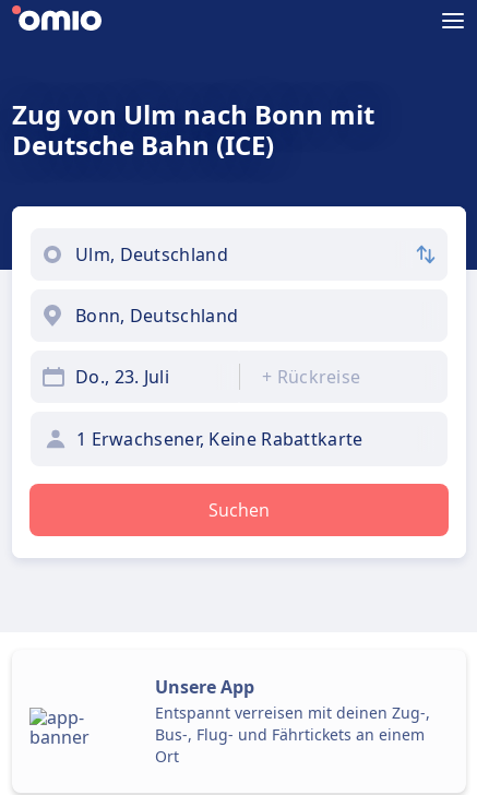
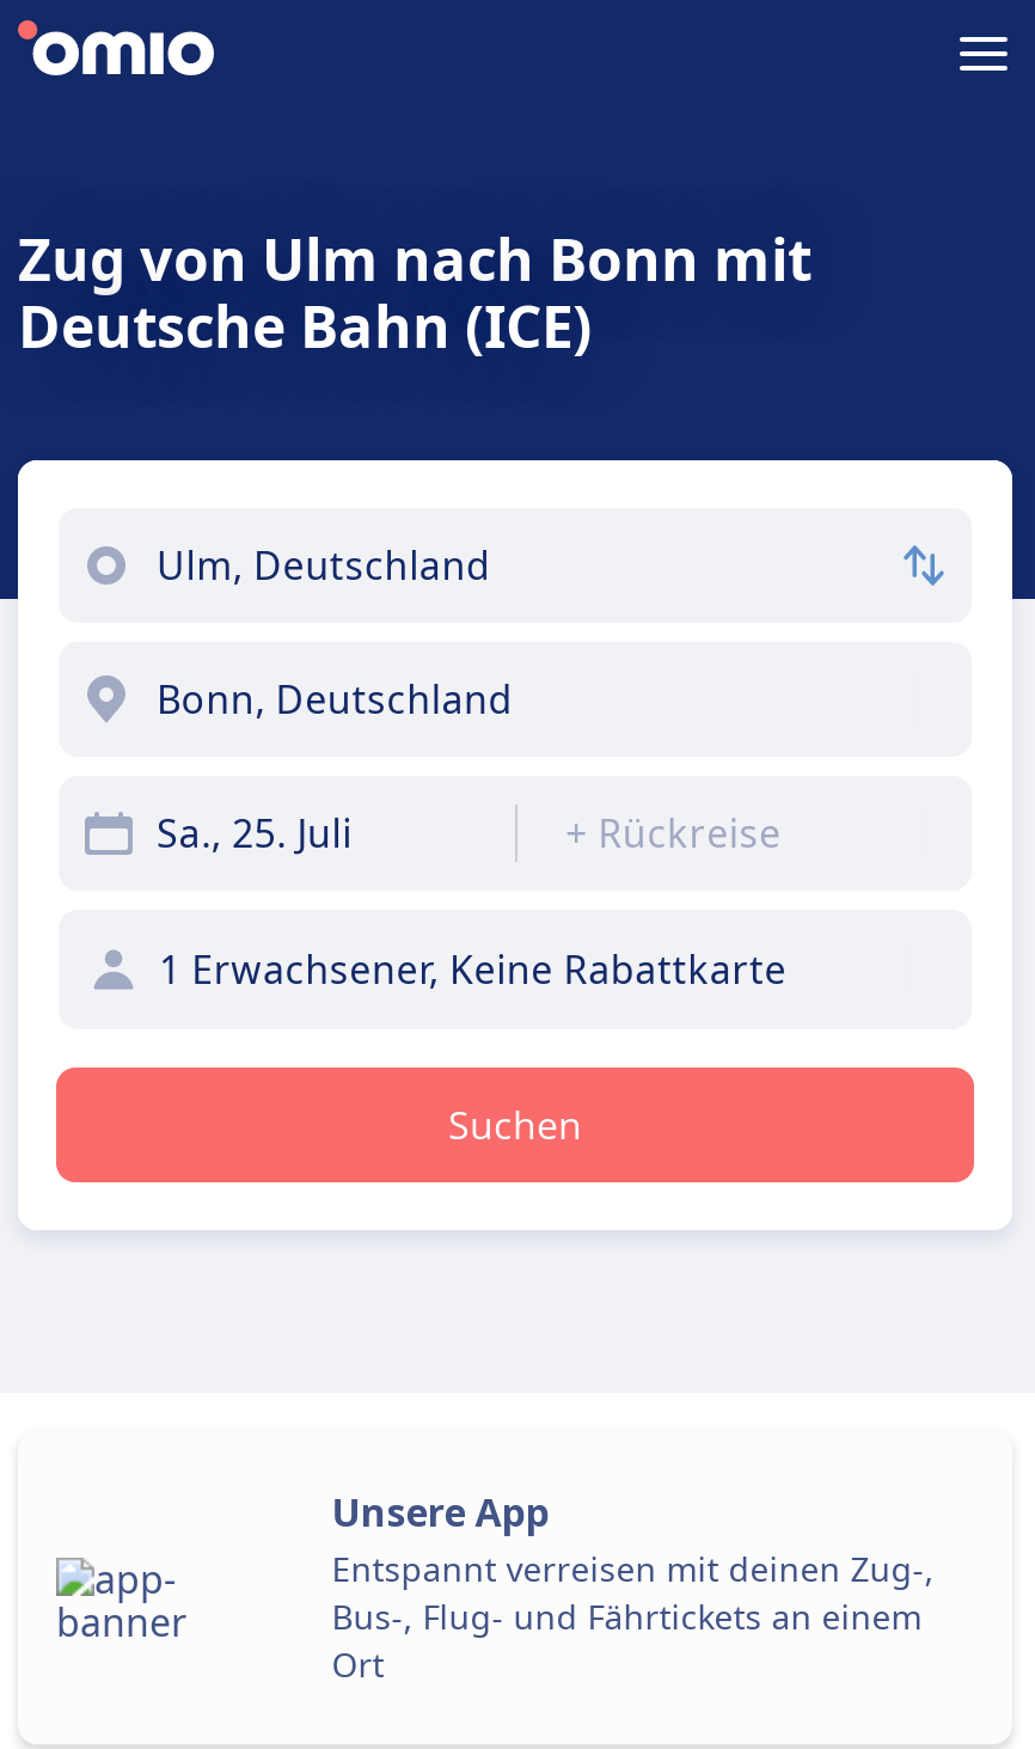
- Do., 23. Juli
+ Sa., 25. Juli
